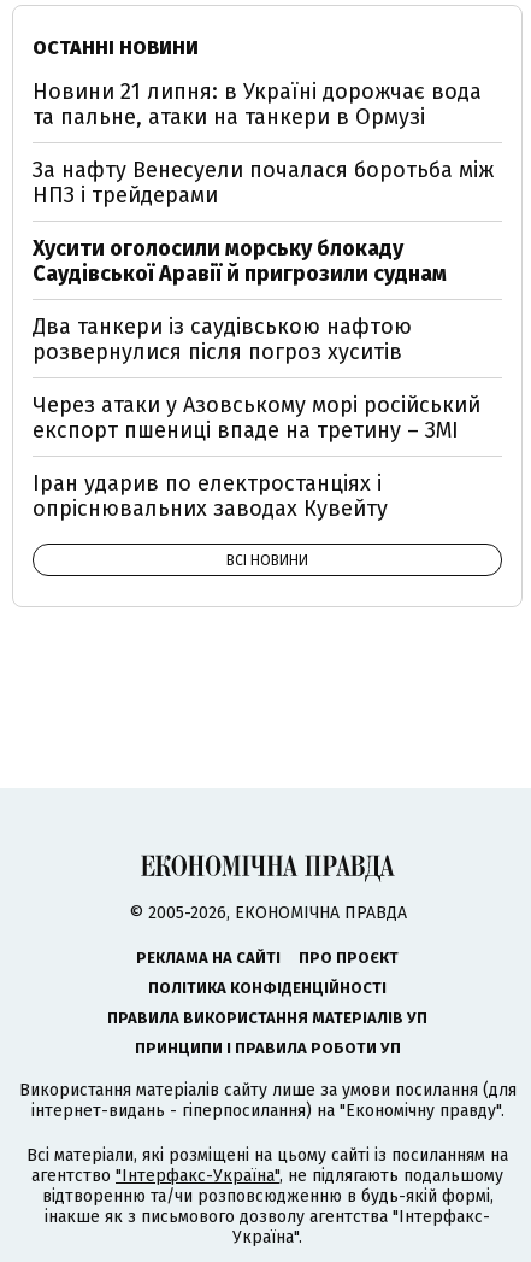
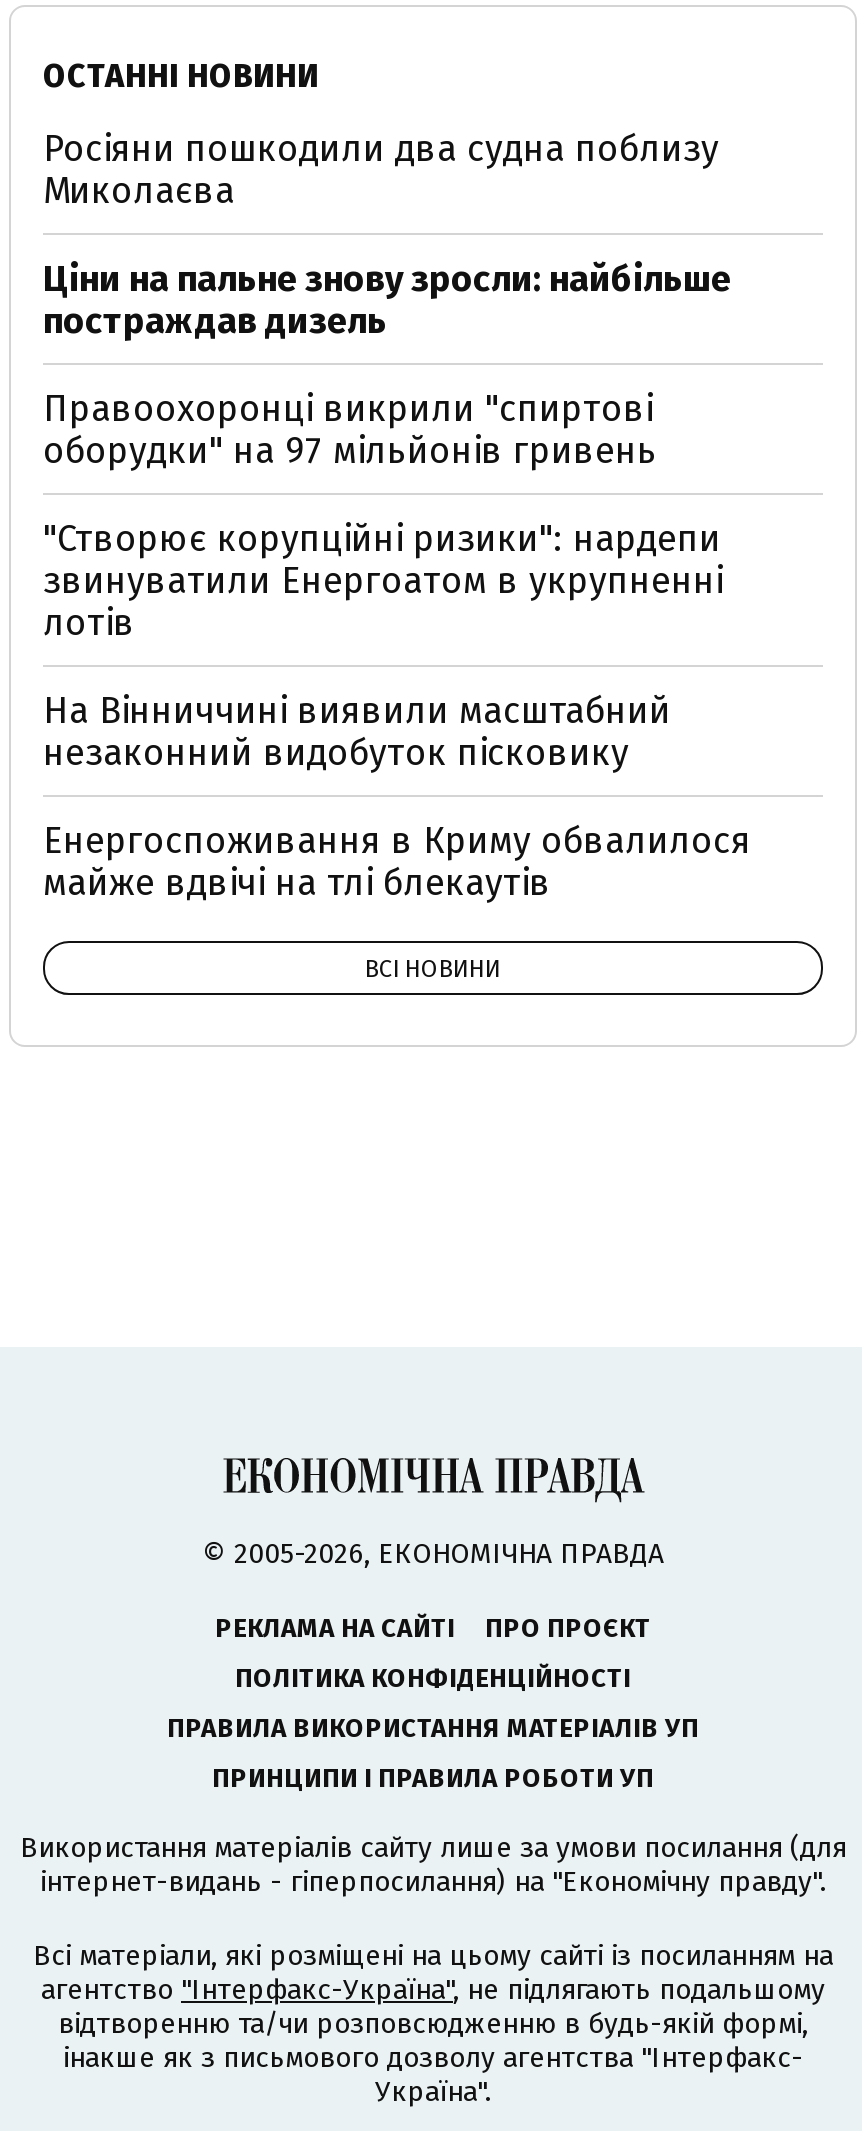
- Новини 21 липня: в Україні дорожчає вода
- та пальне, атаки на танкери в Ормузі
+ Росіяни пошкодили два судна поблизу
+ Миколаєва

- За нафту Венесуели почалася боротьба між
- НПЗ і трейдерами
+ Ціни на пальне знову зросли: найбільше
+ постраждав дизель

- Хусити оголосили морську блокаду
- Саудівської Аравії й пригрозили суднам
+ Правоохоронці викрили "спиртові
+ оборудки" на 97 мільйонів гривень

- Два танкери із саудівською нафтою
- розвернулися після погроз хуситів
+ "Створює корупційні ризики": нардепи
+ звинуватили Енергоатом в укрупненні
+ лотів

- Через атаки у Азовському морі російський
- експорт пшениці впаде на третину – ЗМІ
+ На Вінниччині виявили масштабний
+ незаконний видобуток пісковику

- Іран ударив по електростанціях і
- опріснювальних заводах Кувейту
+ Енергоспоживання в Криму обвалилося
+ майже вдвічі на тлі блекаутів
